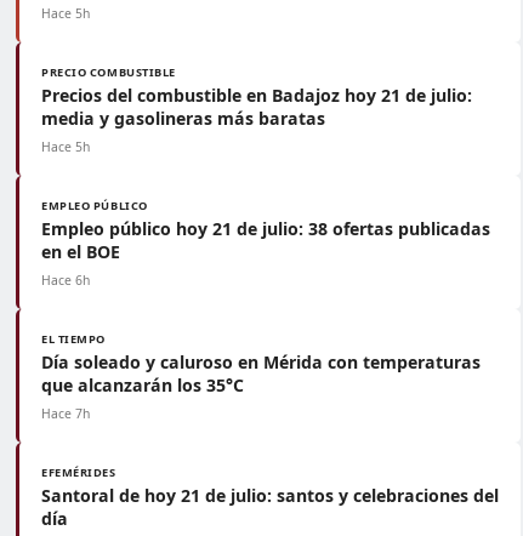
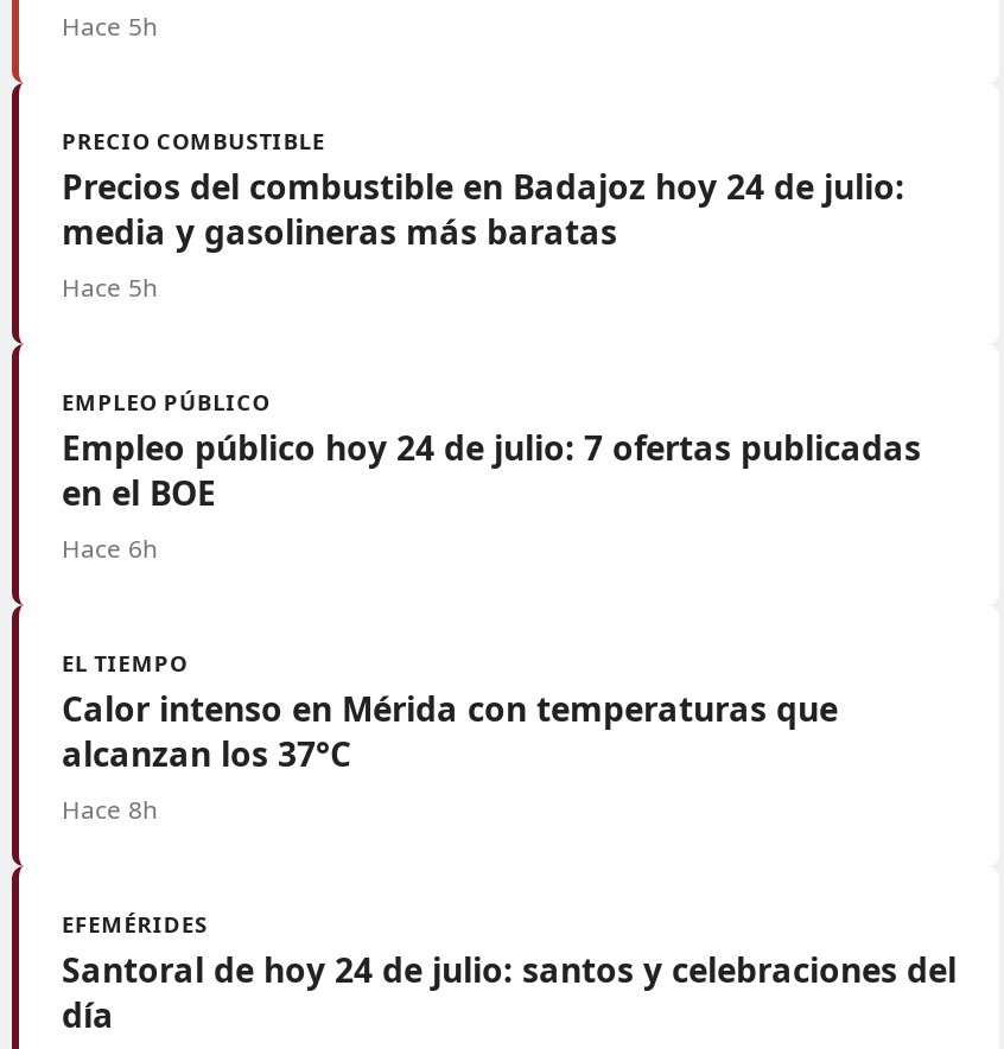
- Precios del combustible en Badajoz hoy 21 de julio:
+ Precios del combustible en Badajoz hoy 24 de julio:

- Empleo público hoy 21 de julio: 38 ofertas publicadas
+ Empleo público hoy 24 de julio: 7 ofertas publicadas

- Día soleado y caluroso en Mérida con temperaturas
- que alcanzarán los 35°C
- Hace 7h
+ Calor intenso en Mérida con temperaturas que
+ alcanzan los 37°C
+ Hace 8h

- Santoral de hoy 21 de julio: santos y celebraciones del
+ Santoral de hoy 24 de julio: santos y celebraciones del
